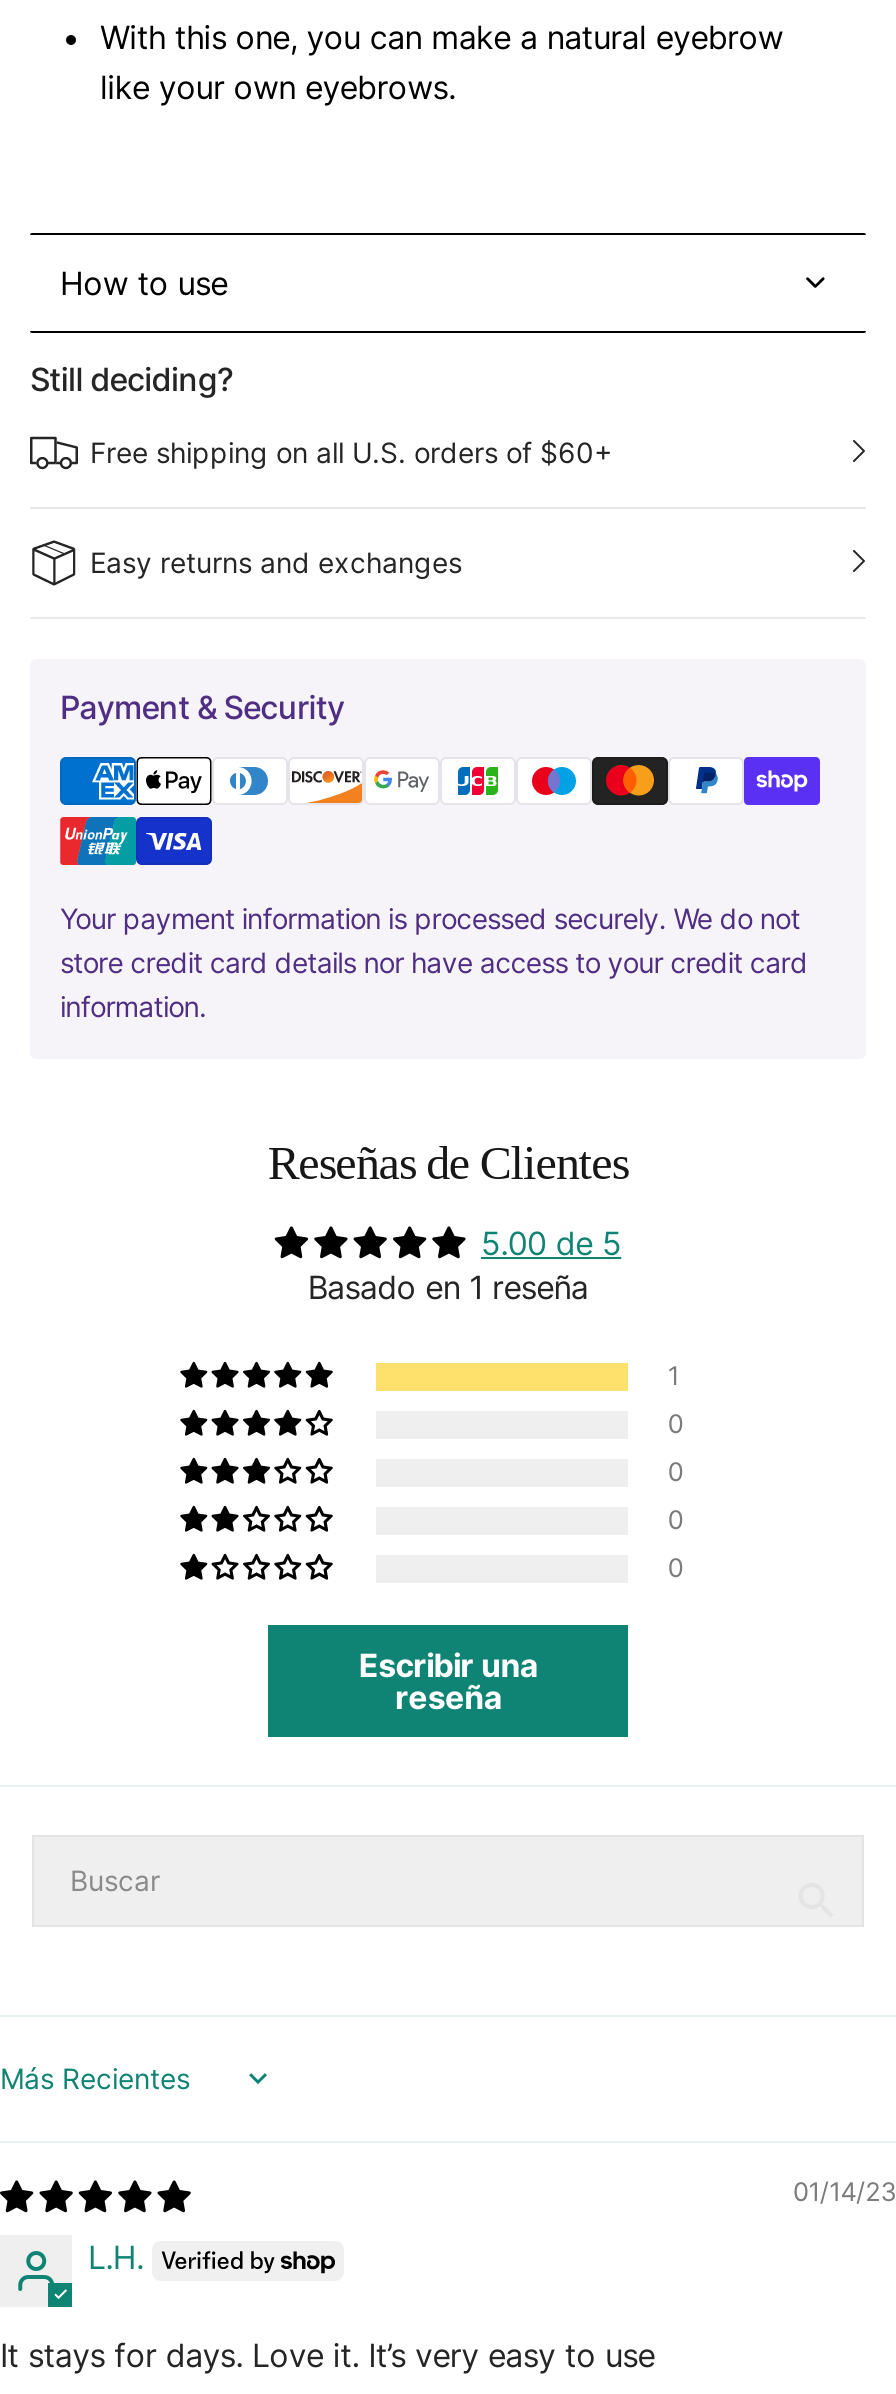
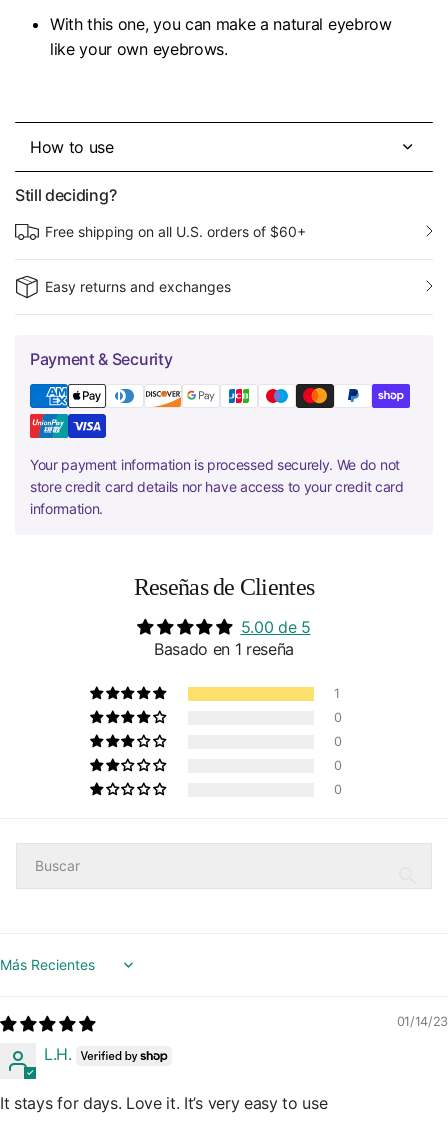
- Escribir una
- reseña
